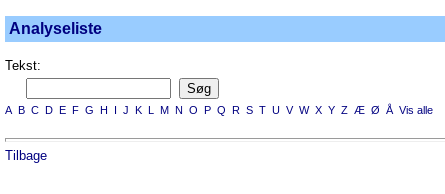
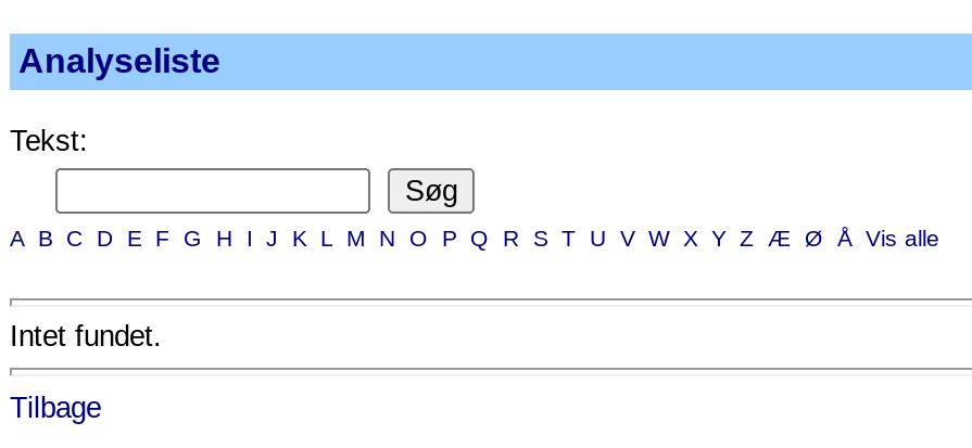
+ Intet fundet.
